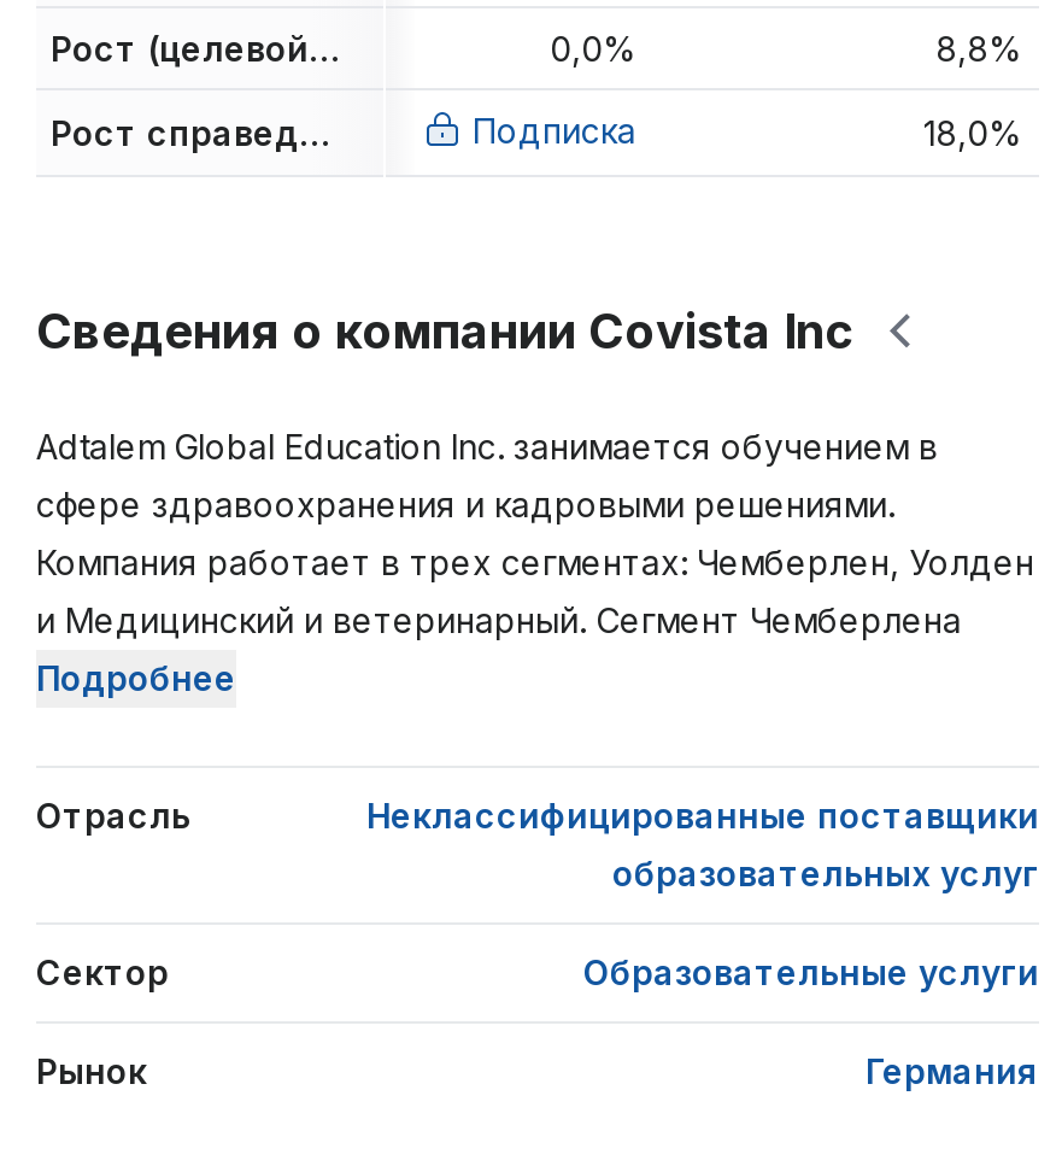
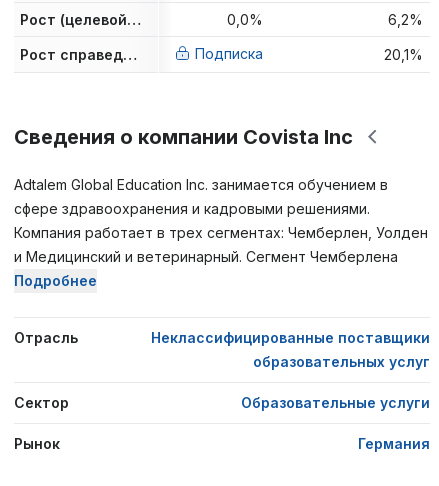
- 8,8%
+ 6,2%

- 18,0%
+ 20,1%
